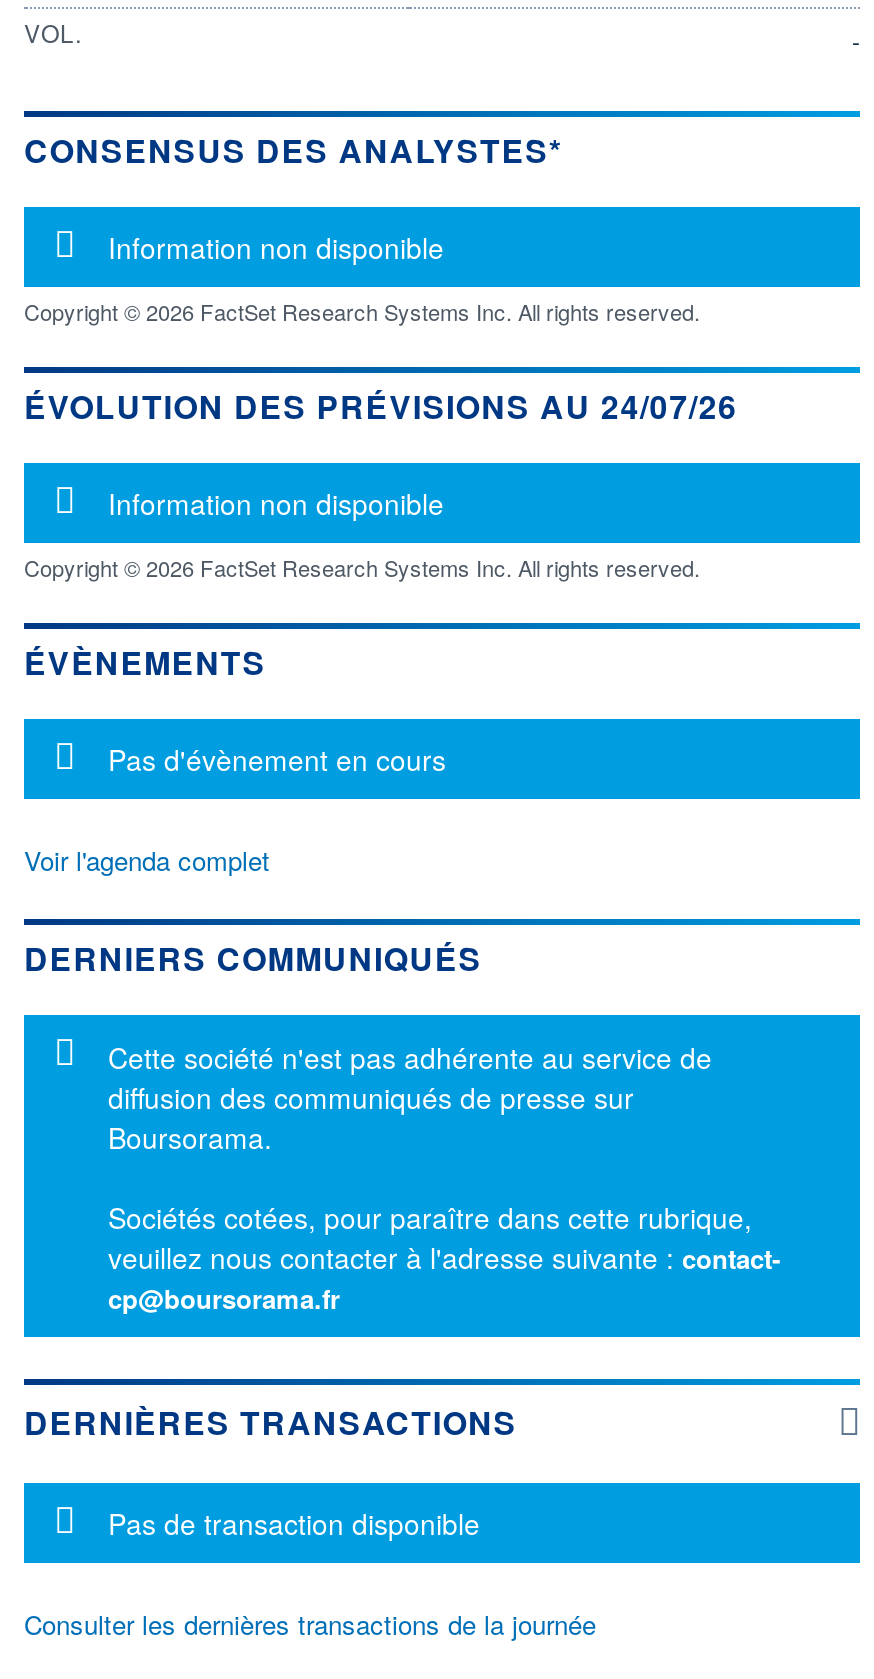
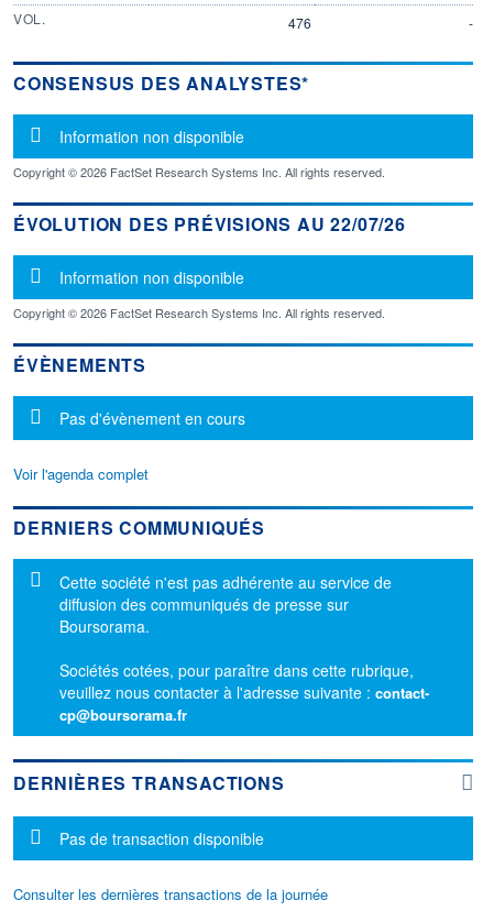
+ 476

- ÉVOLUTION DES PRÉVISIONS AU 24/07/26
+ ÉVOLUTION DES PRÉVISIONS AU 22/07/26
